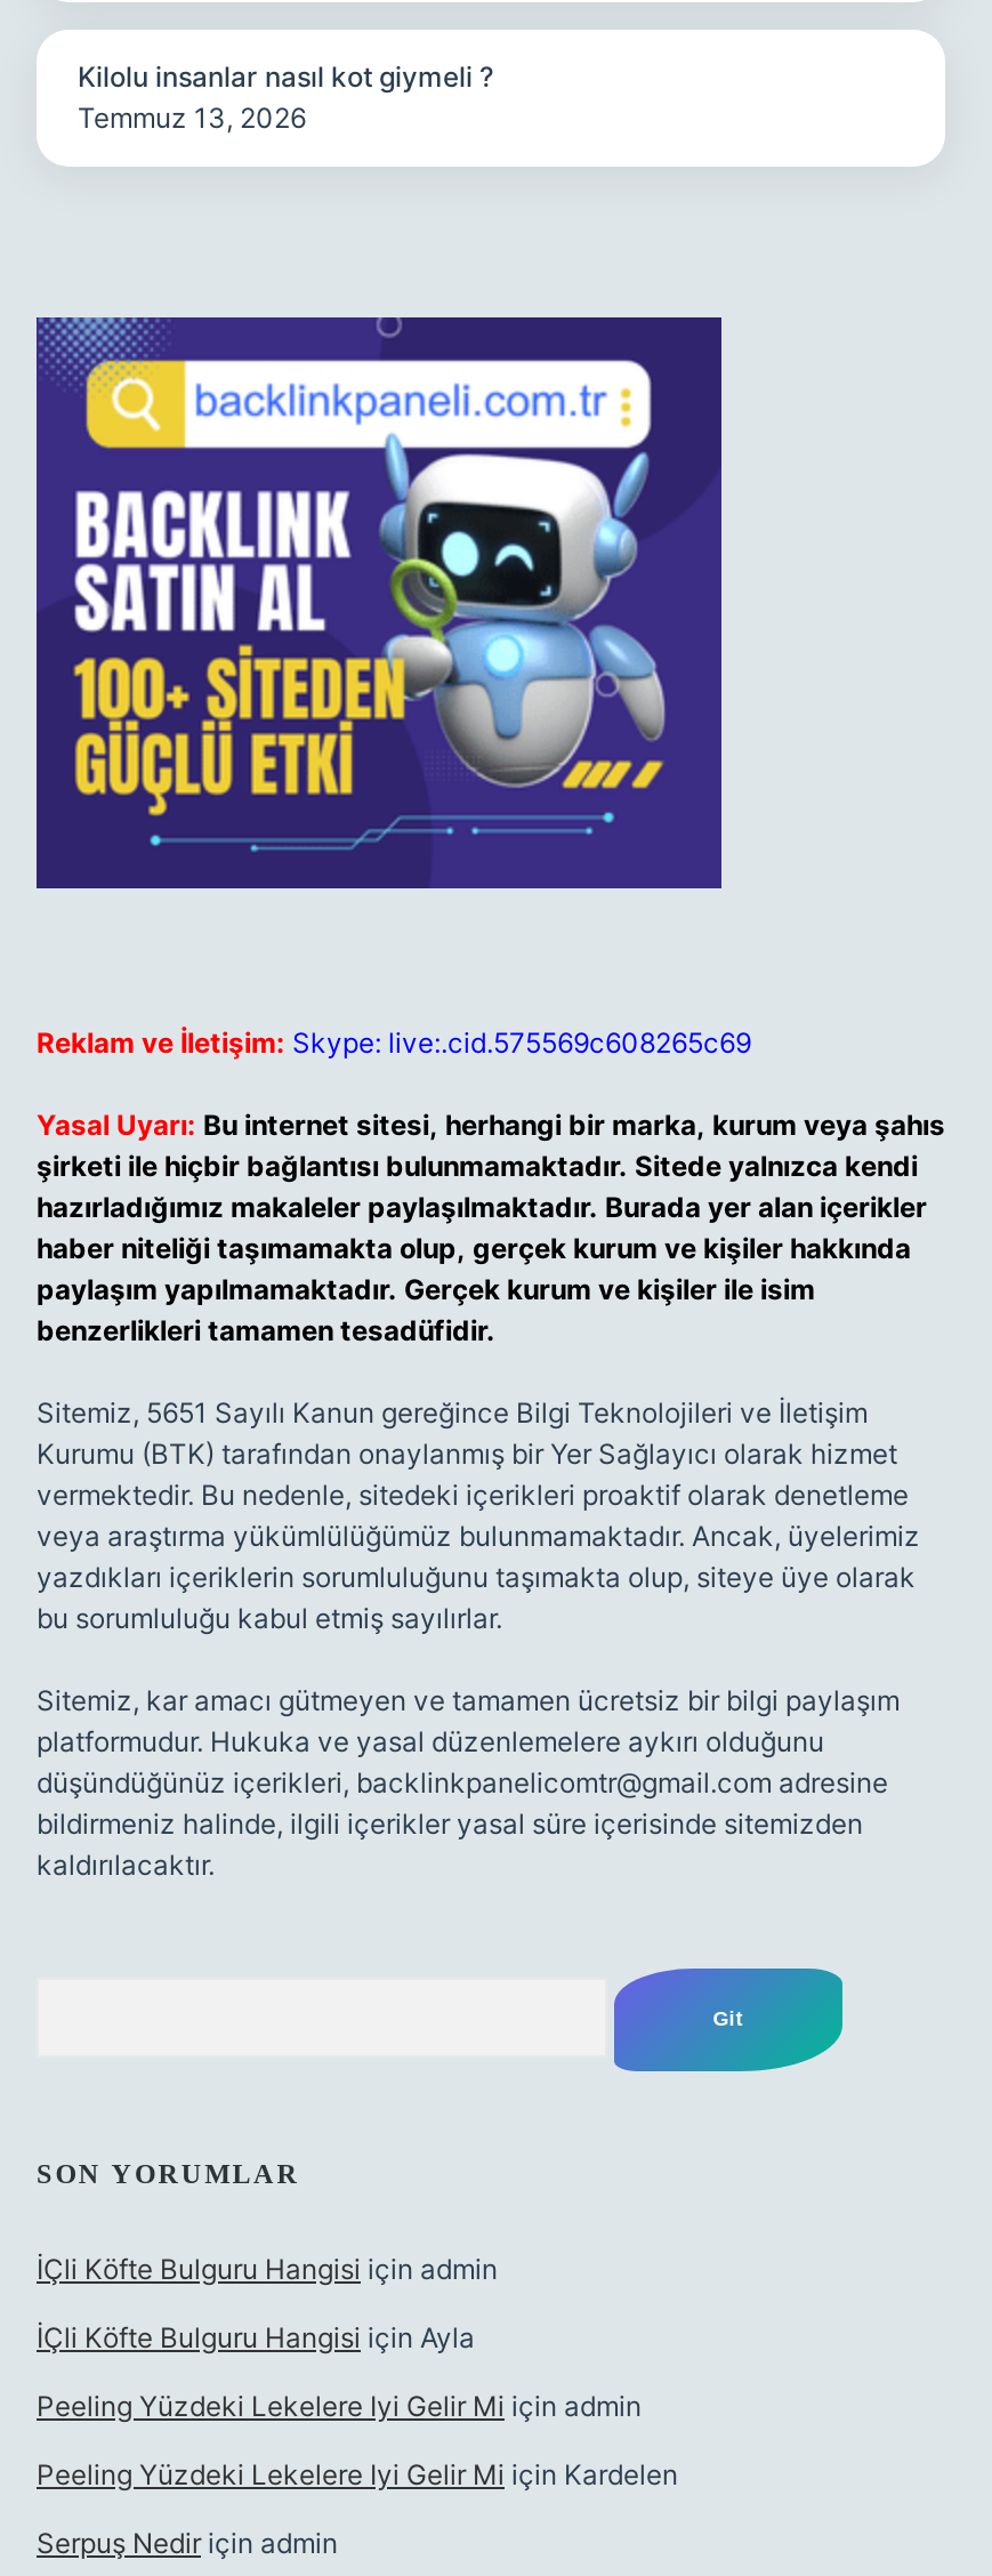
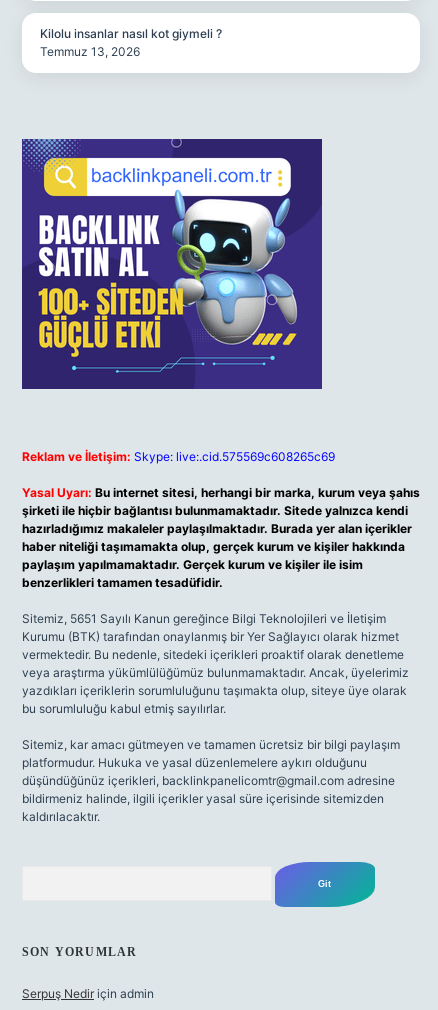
- İÇli Köfte Bulguru Hangisi için admin
- İÇli Köfte Bulguru Hangisi için Ayla
- Peeling Yüzdeki Lekelere Iyi Gelir Mi için admin
- Peeling Yüzdeki Lekelere Iyi Gelir Mi için Kardelen
